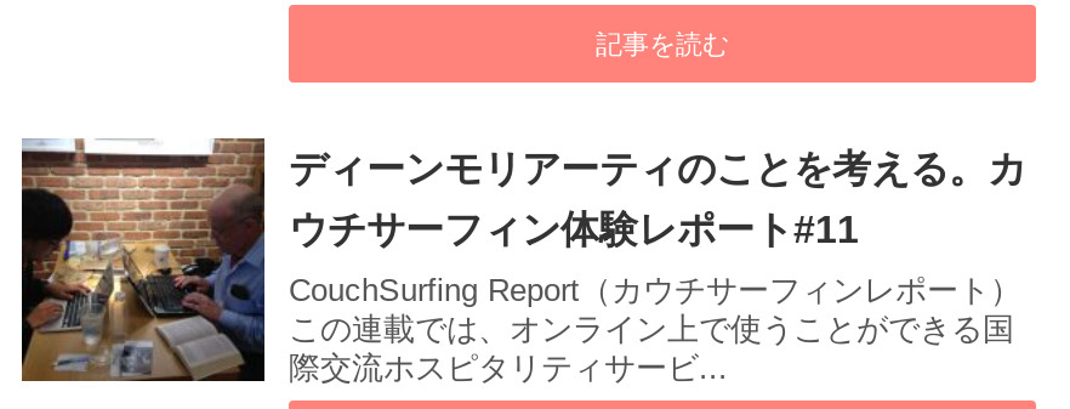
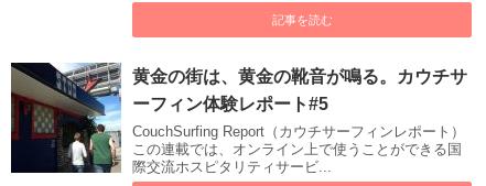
- [image]
- ディーンモリアーティのことを考える。カ
+ [image]
+ 黄金の街は、黄金の靴音が鳴る。カウチサ

- ウチサーフィン体験レポート#11
+ ーフィン体験レポート#5
